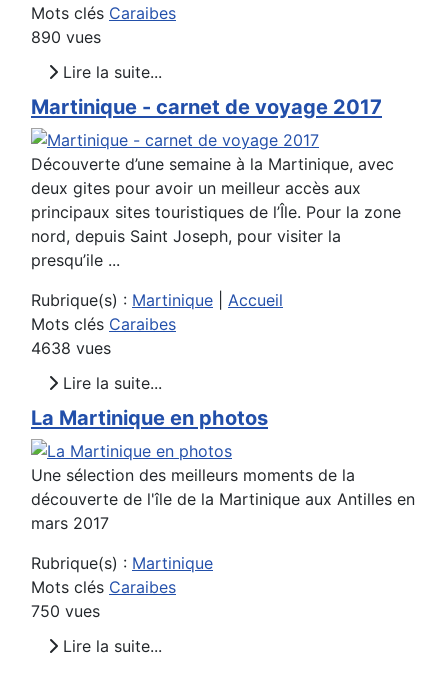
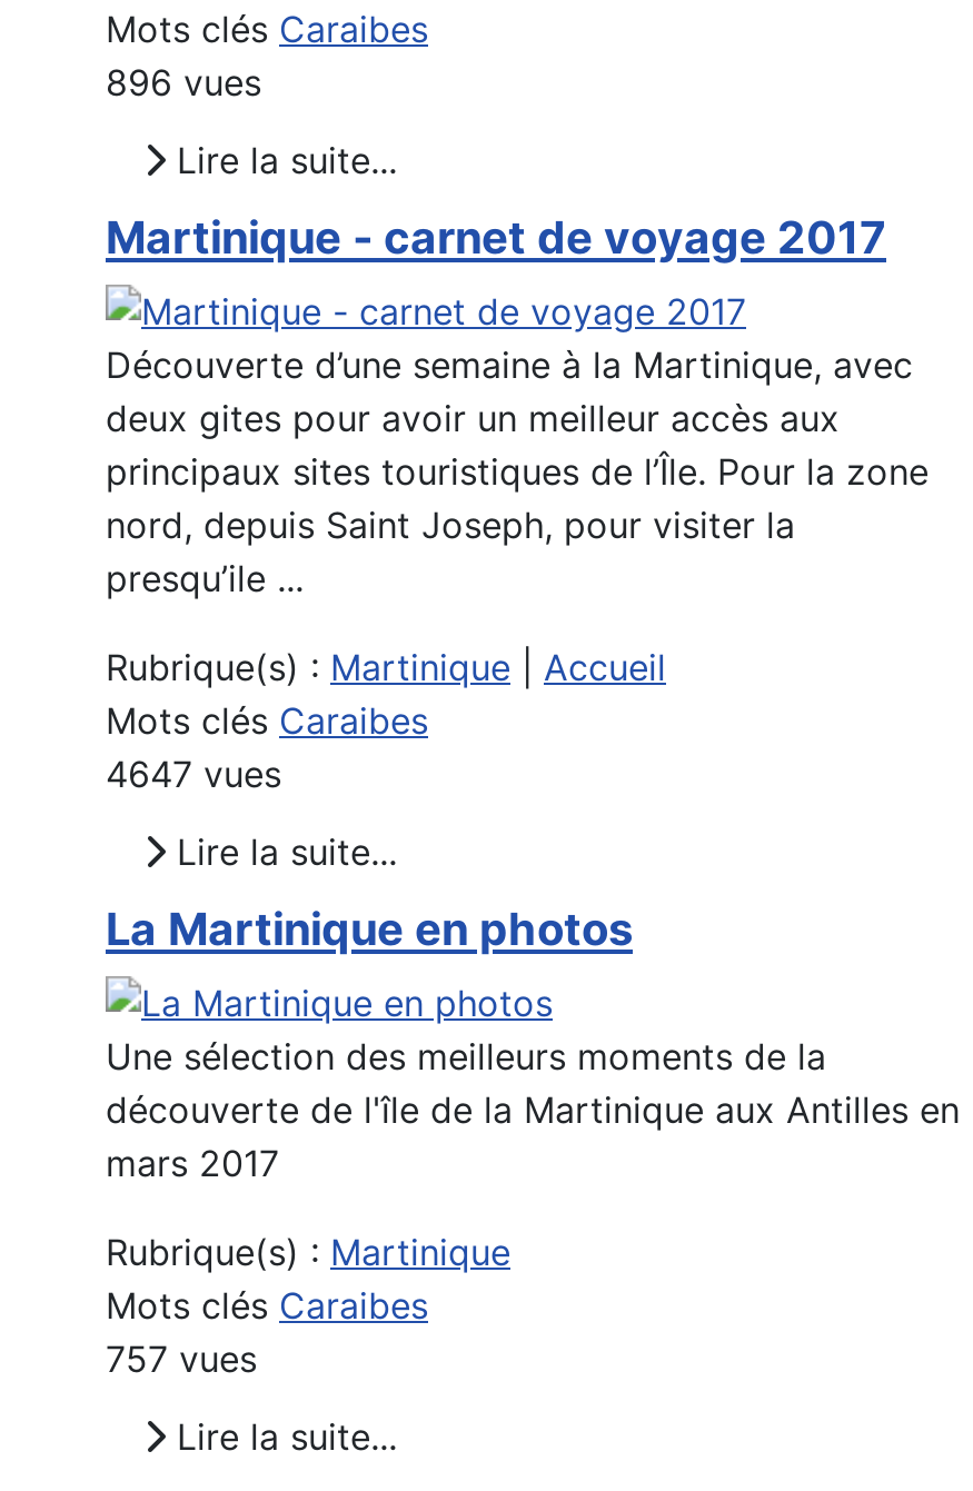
- 890 vues
+ 896 vues

- 4638 vues
+ 4647 vues

- 750 vues
+ 757 vues
